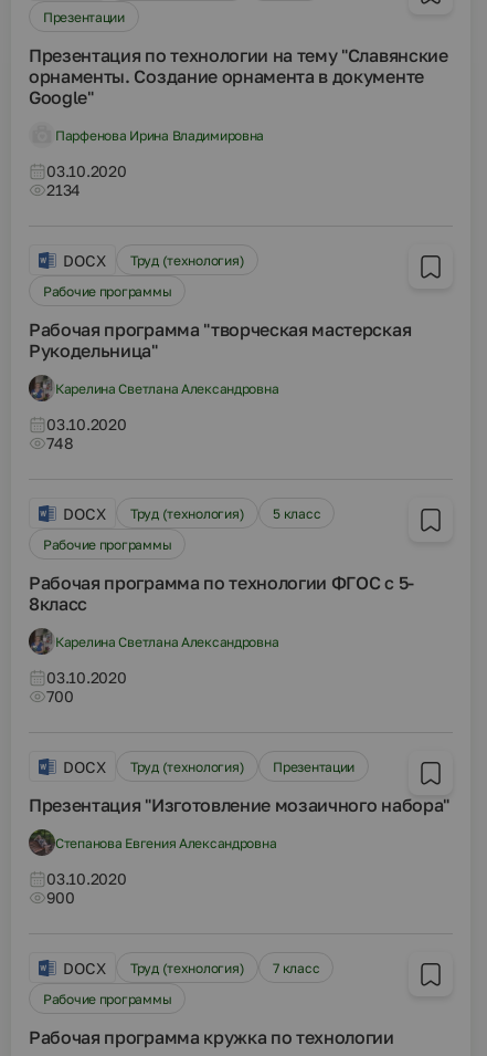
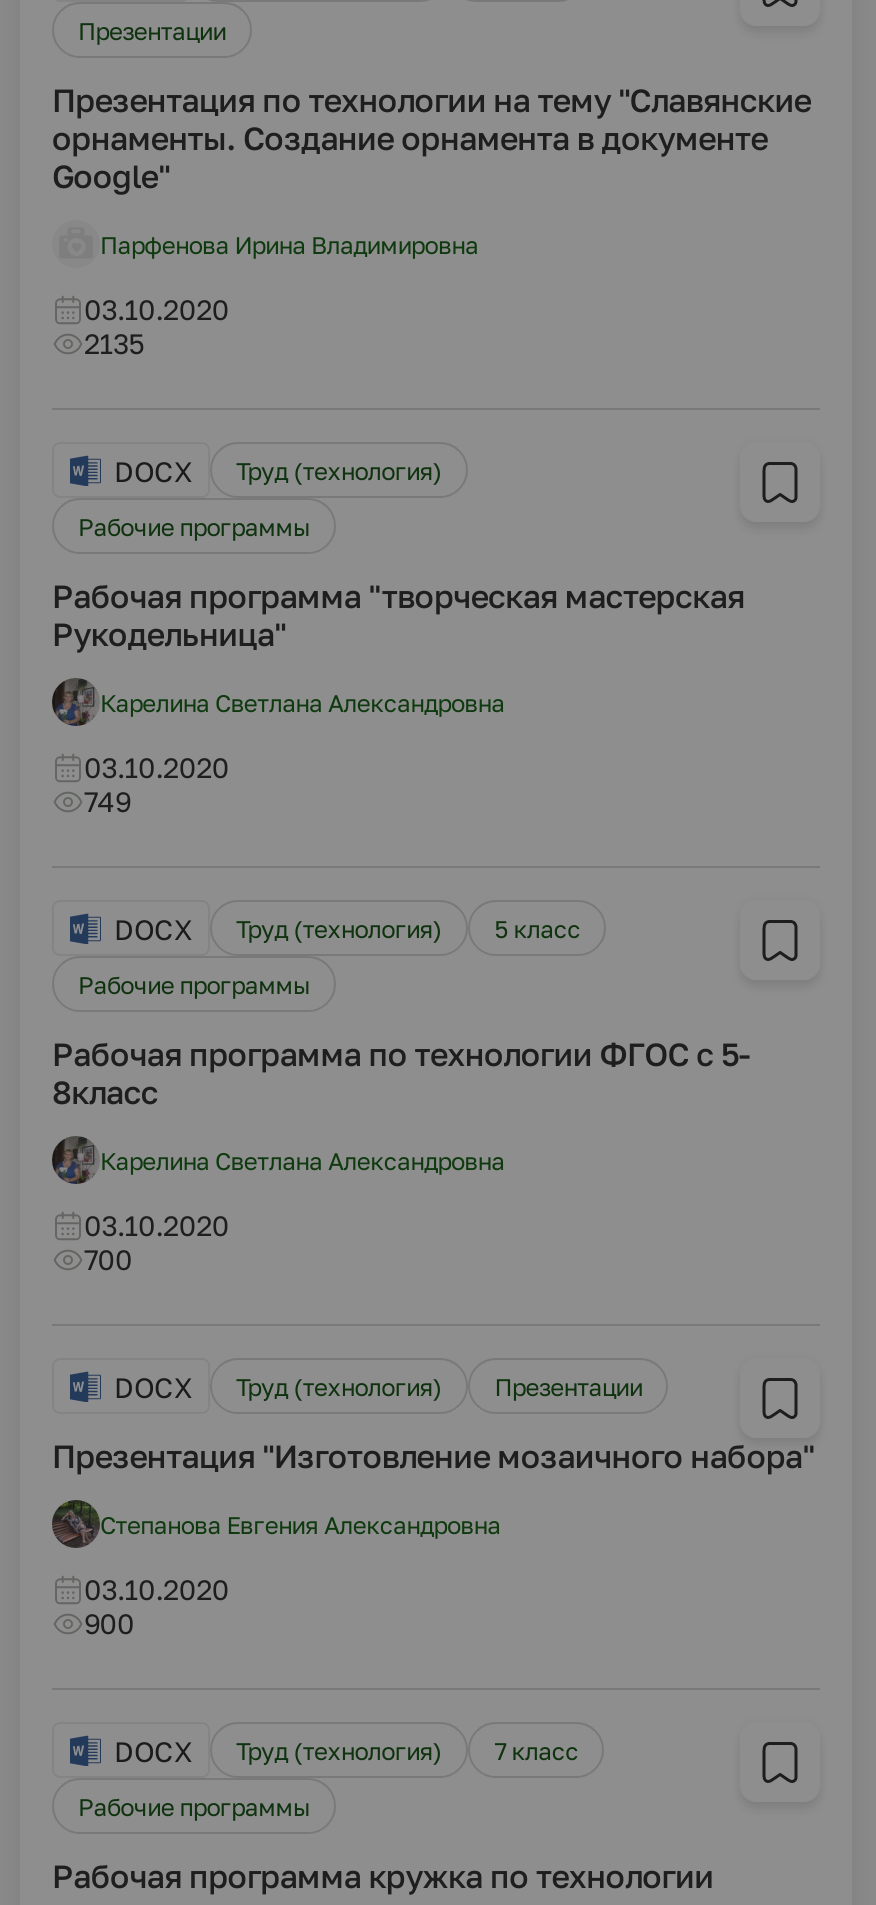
- 2134
+ 2135

- 748
+ 749
